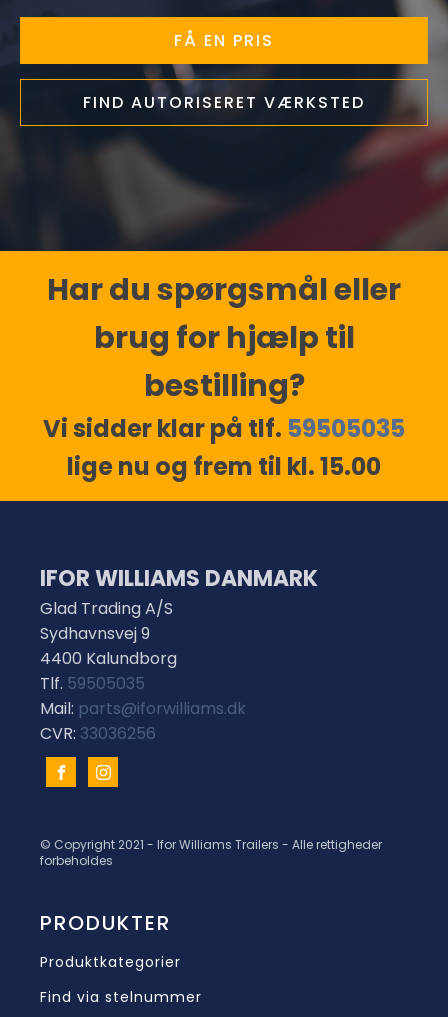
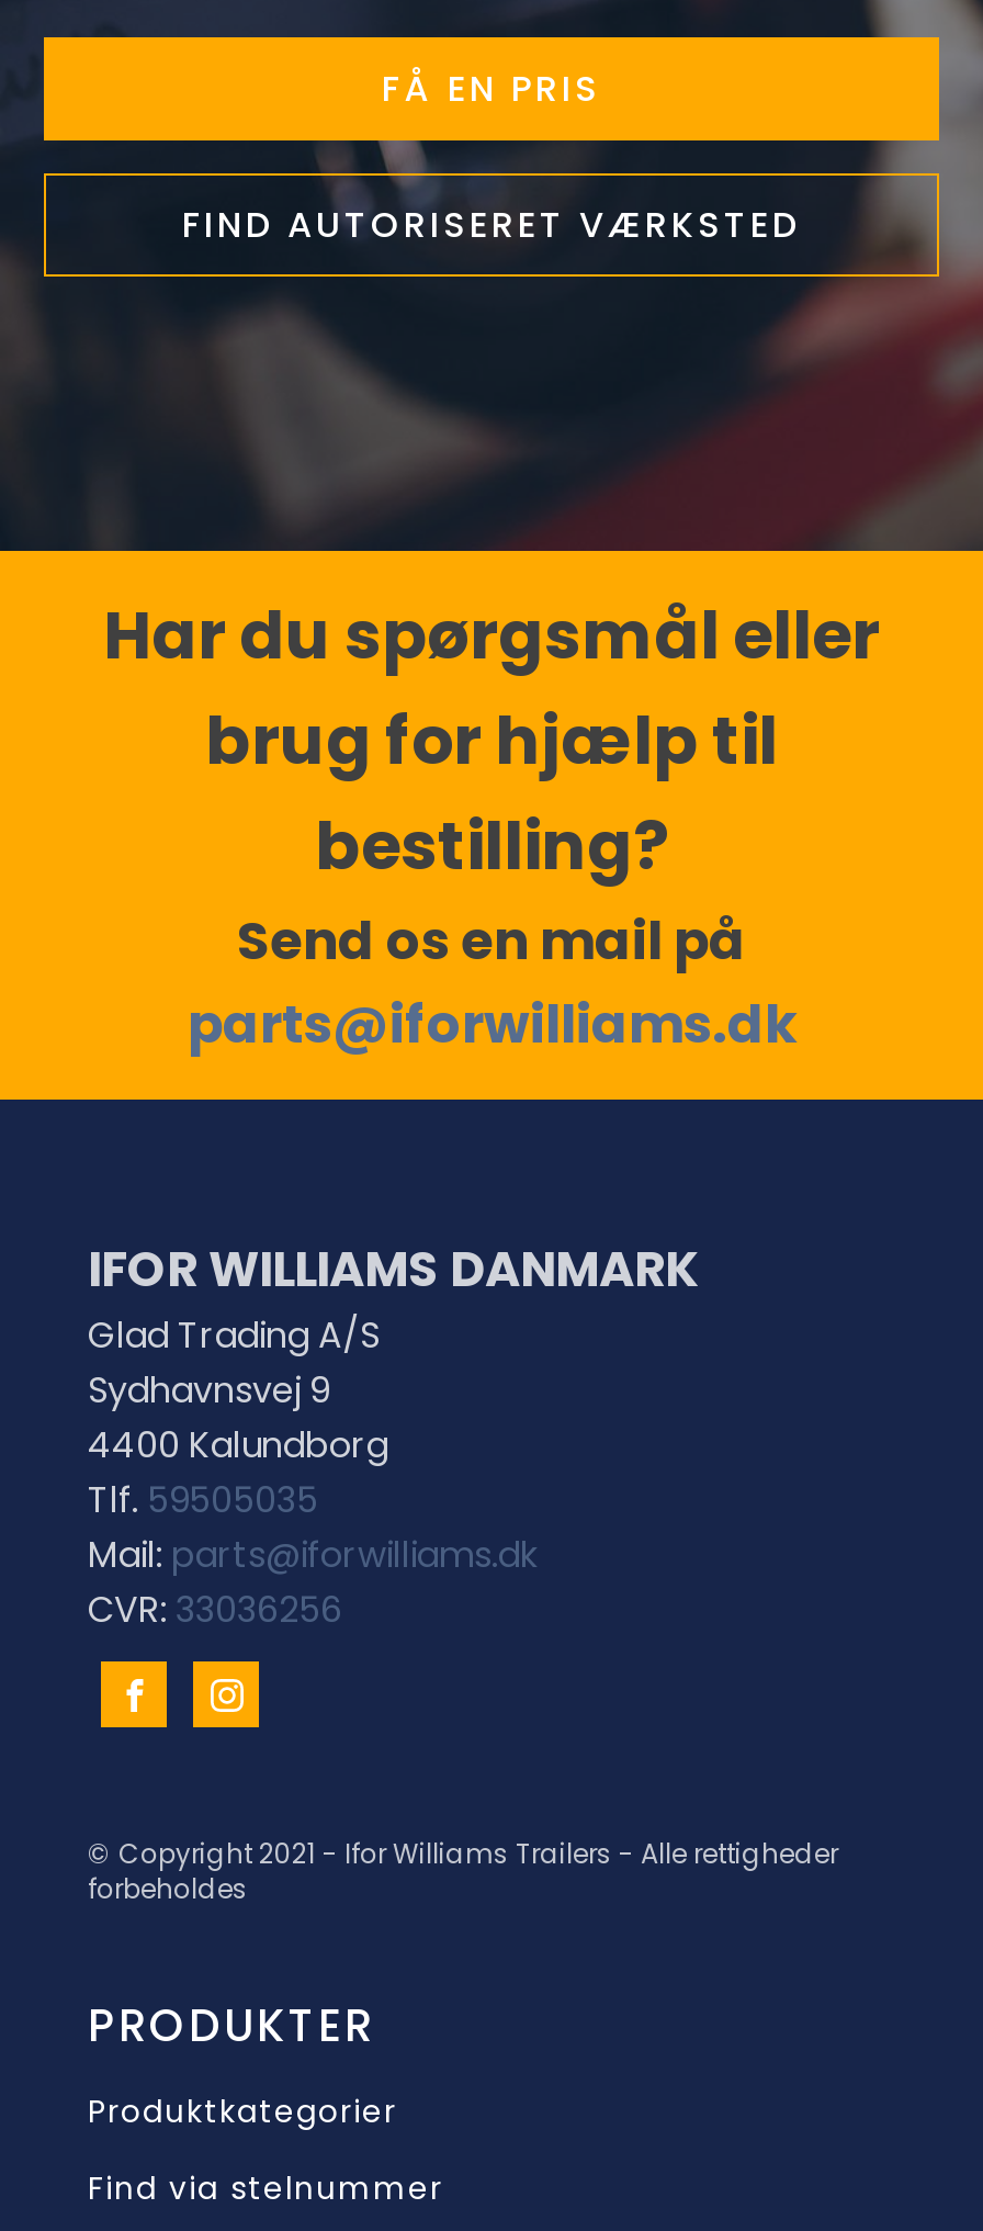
- Vi sidder klar på tlf. 59505035
- lige nu og frem til kl. 15.00
+ Send os en mail på
+ parts@iforwilliams.dk
